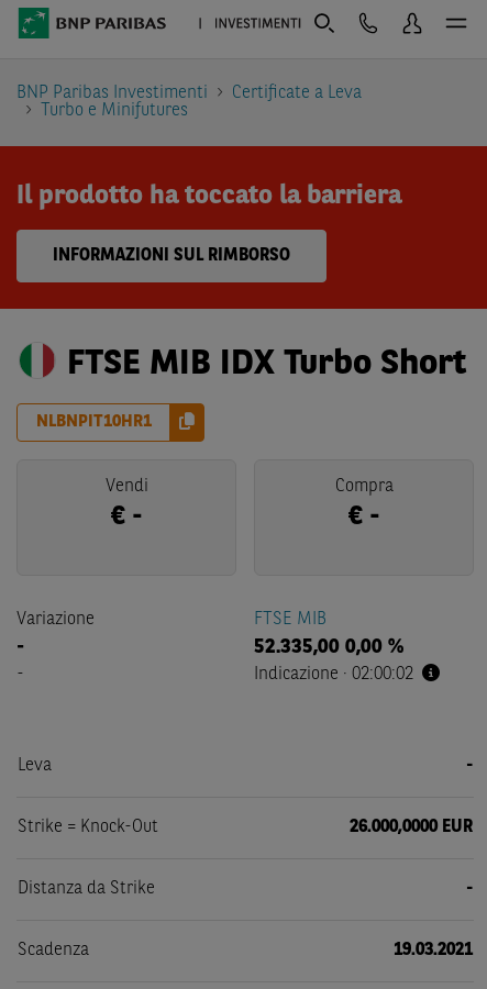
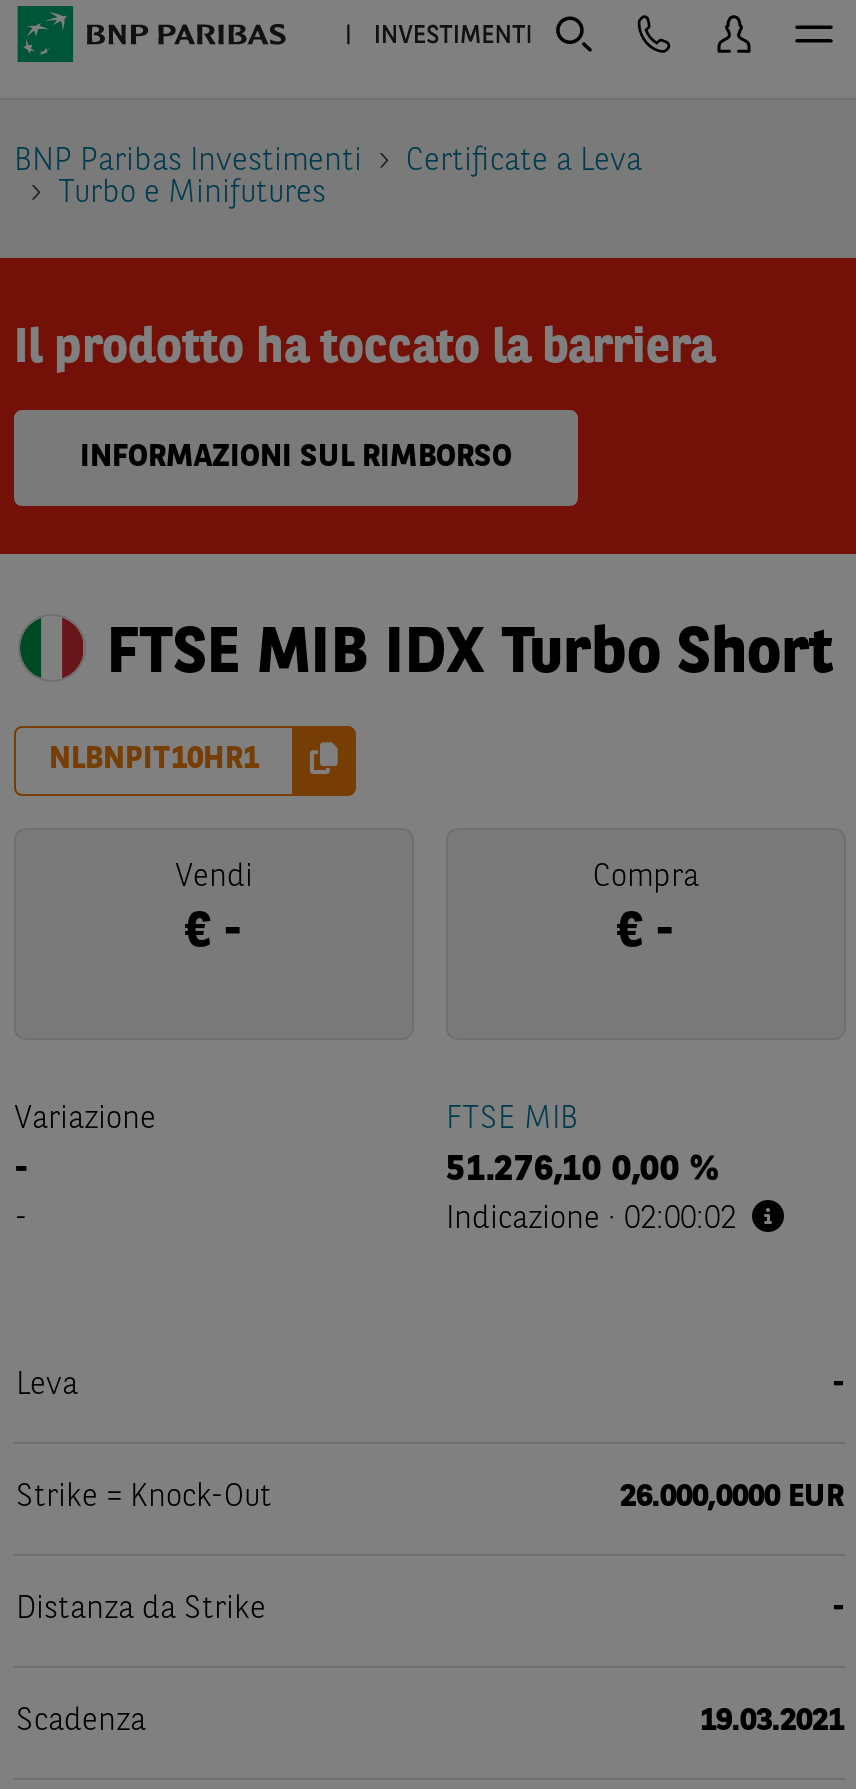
- 52.335,00 0,00 %
+ 51.276,10 0,00 %
